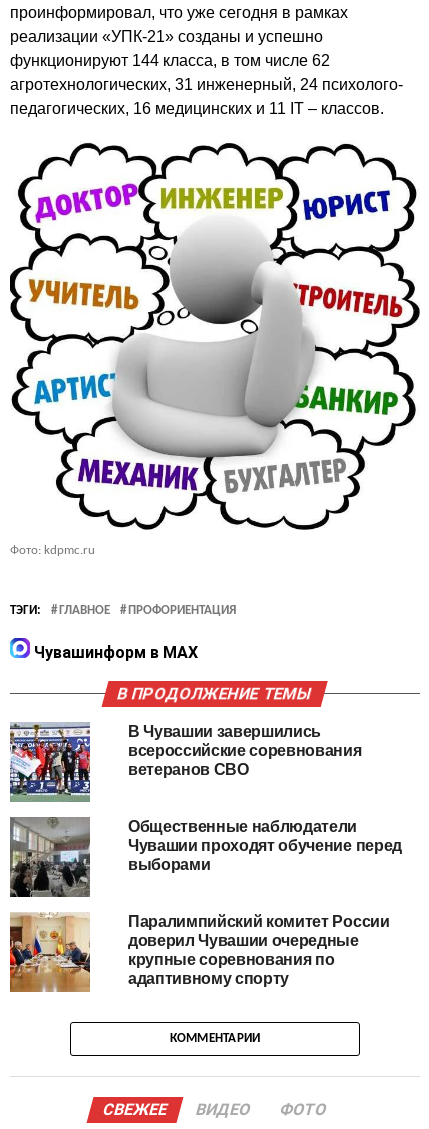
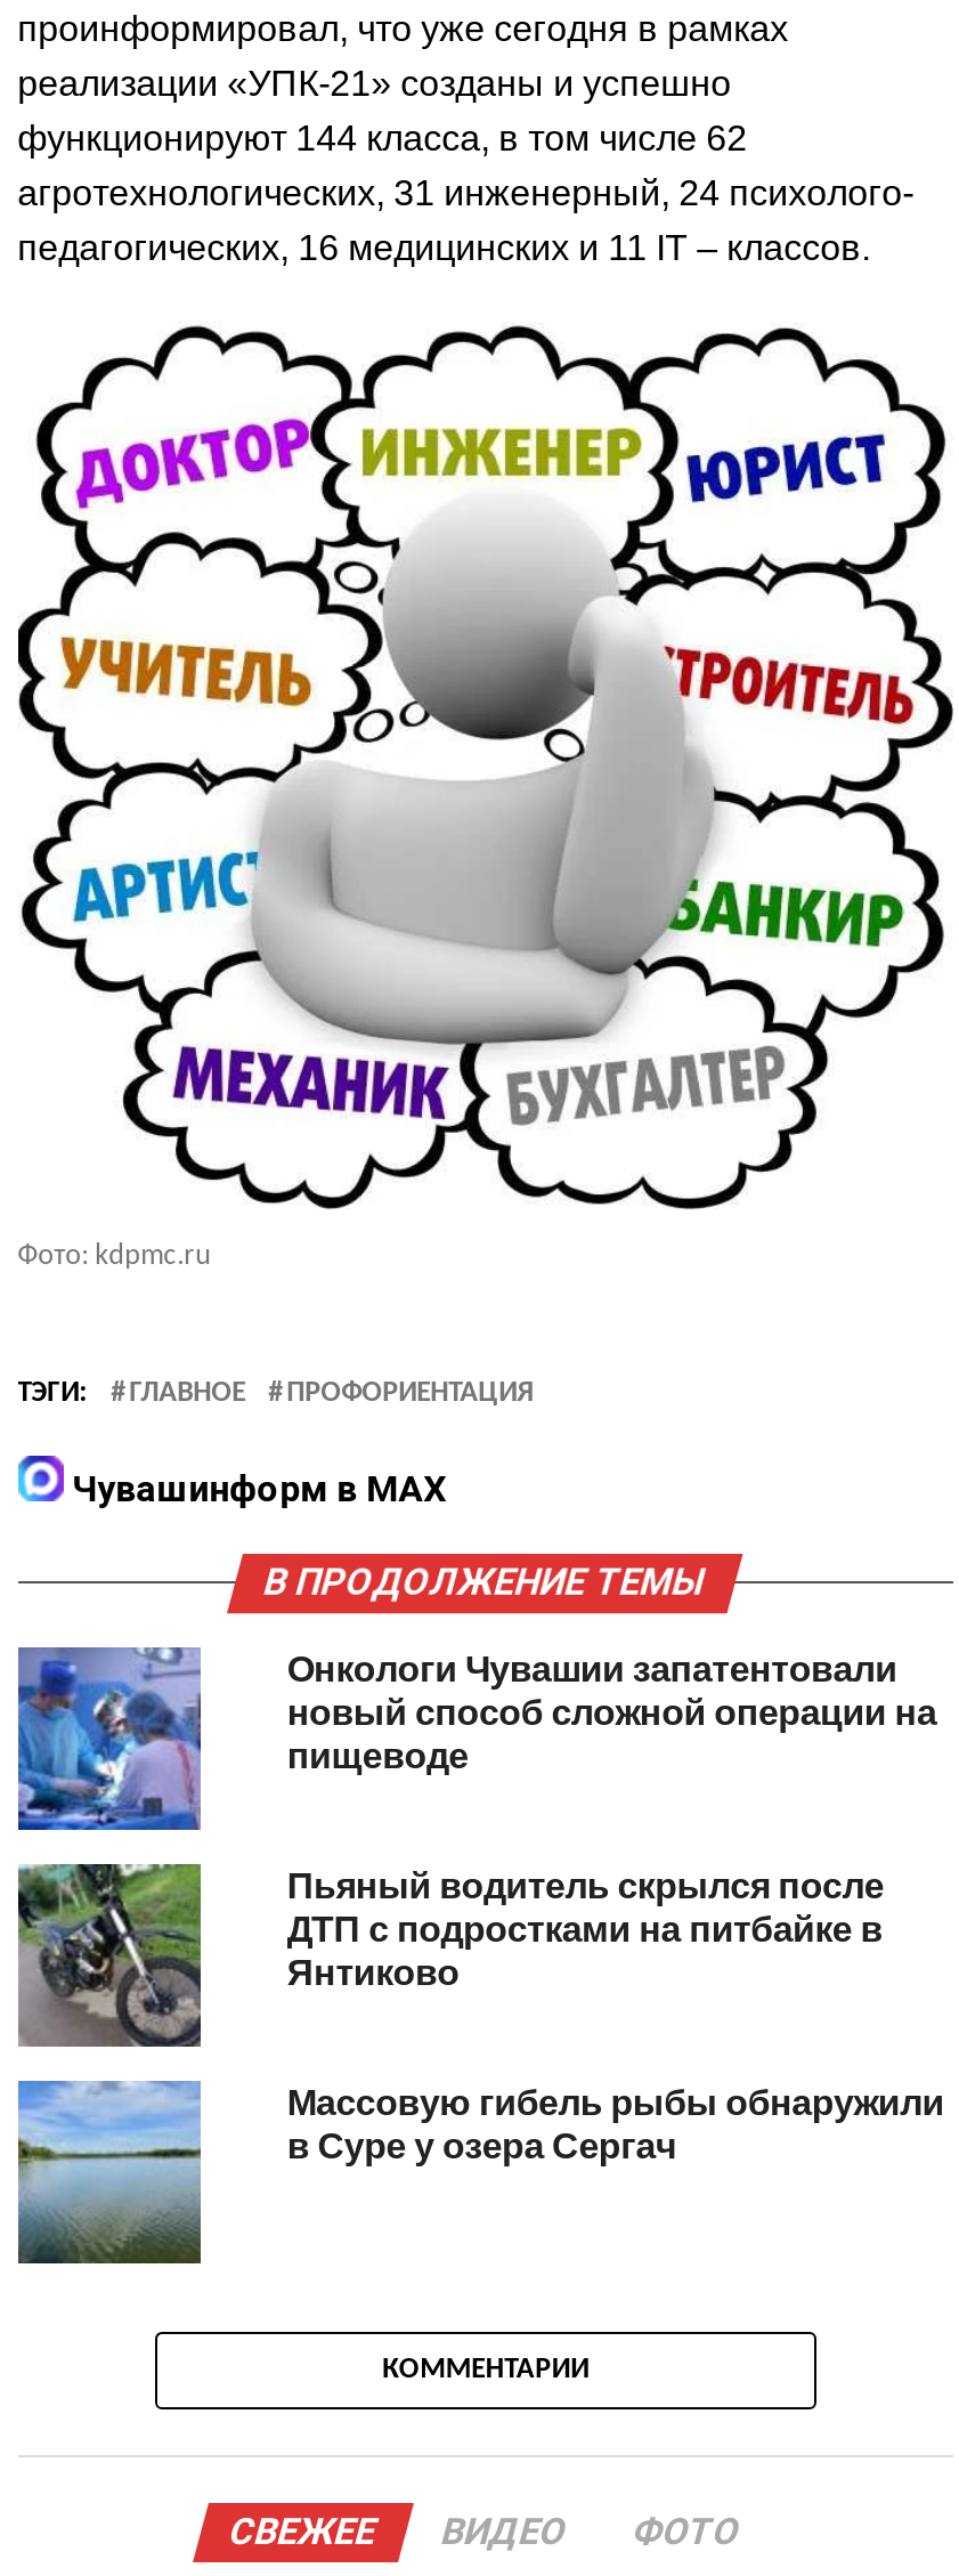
- [image]
- В Чувашии завершились
- всероссийские соревнования
- ветеранов СВО
+ [image]
+ Онкологи Чувашии запатентовали
+ новый способ сложной операции на
+ пищеводе

- [image]
- Общественные наблюдатели
- Чувашии проходят обучение перед
- выборами
+ [image]
+ Пьяный водитель скрылся после
+ ДТП с подростками на питбайке в
+ Янтиково

- [image]
- Паралимпийский комитет России
- доверил Чувашии очередные
- крупные соревнования по
- адаптивному спорту
+ [image]
+ Массовую гибель рыбы обнаружили
+ в Суре у озера Сергач
